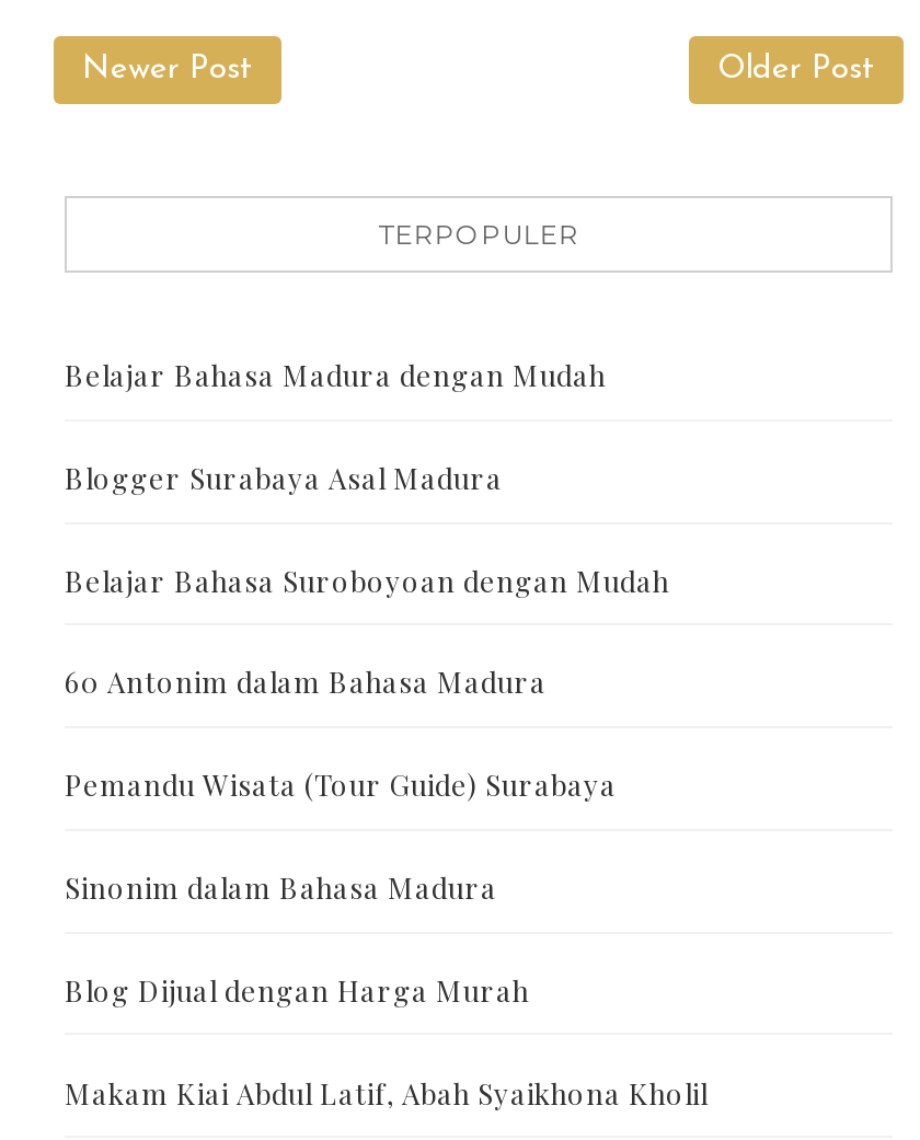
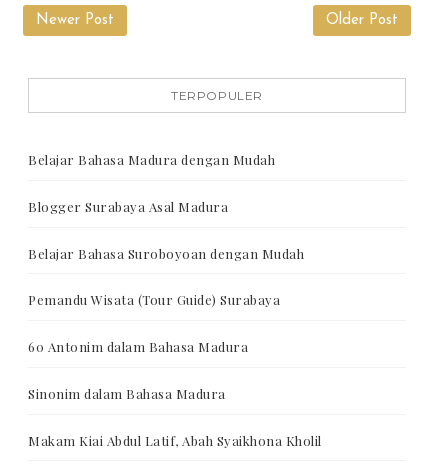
moved down: 60 Antonim dalam Bahasa Madura

- Blog Dijual dengan Harga Murah
